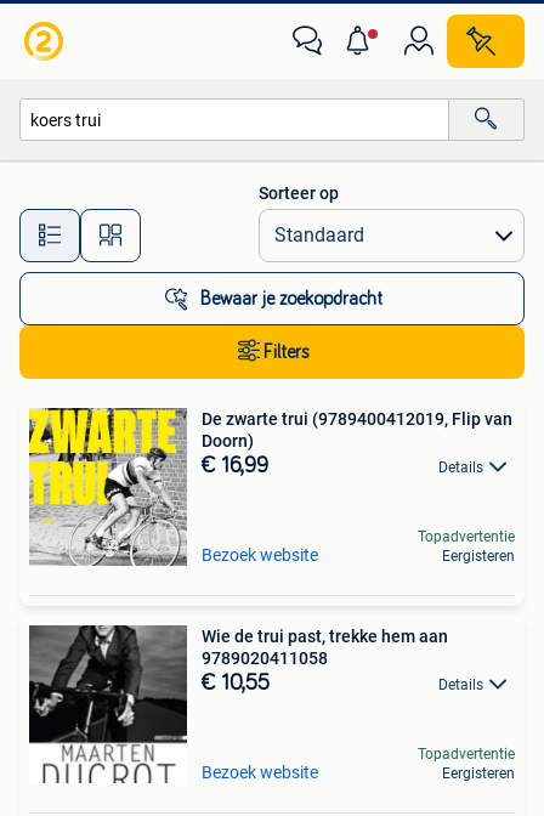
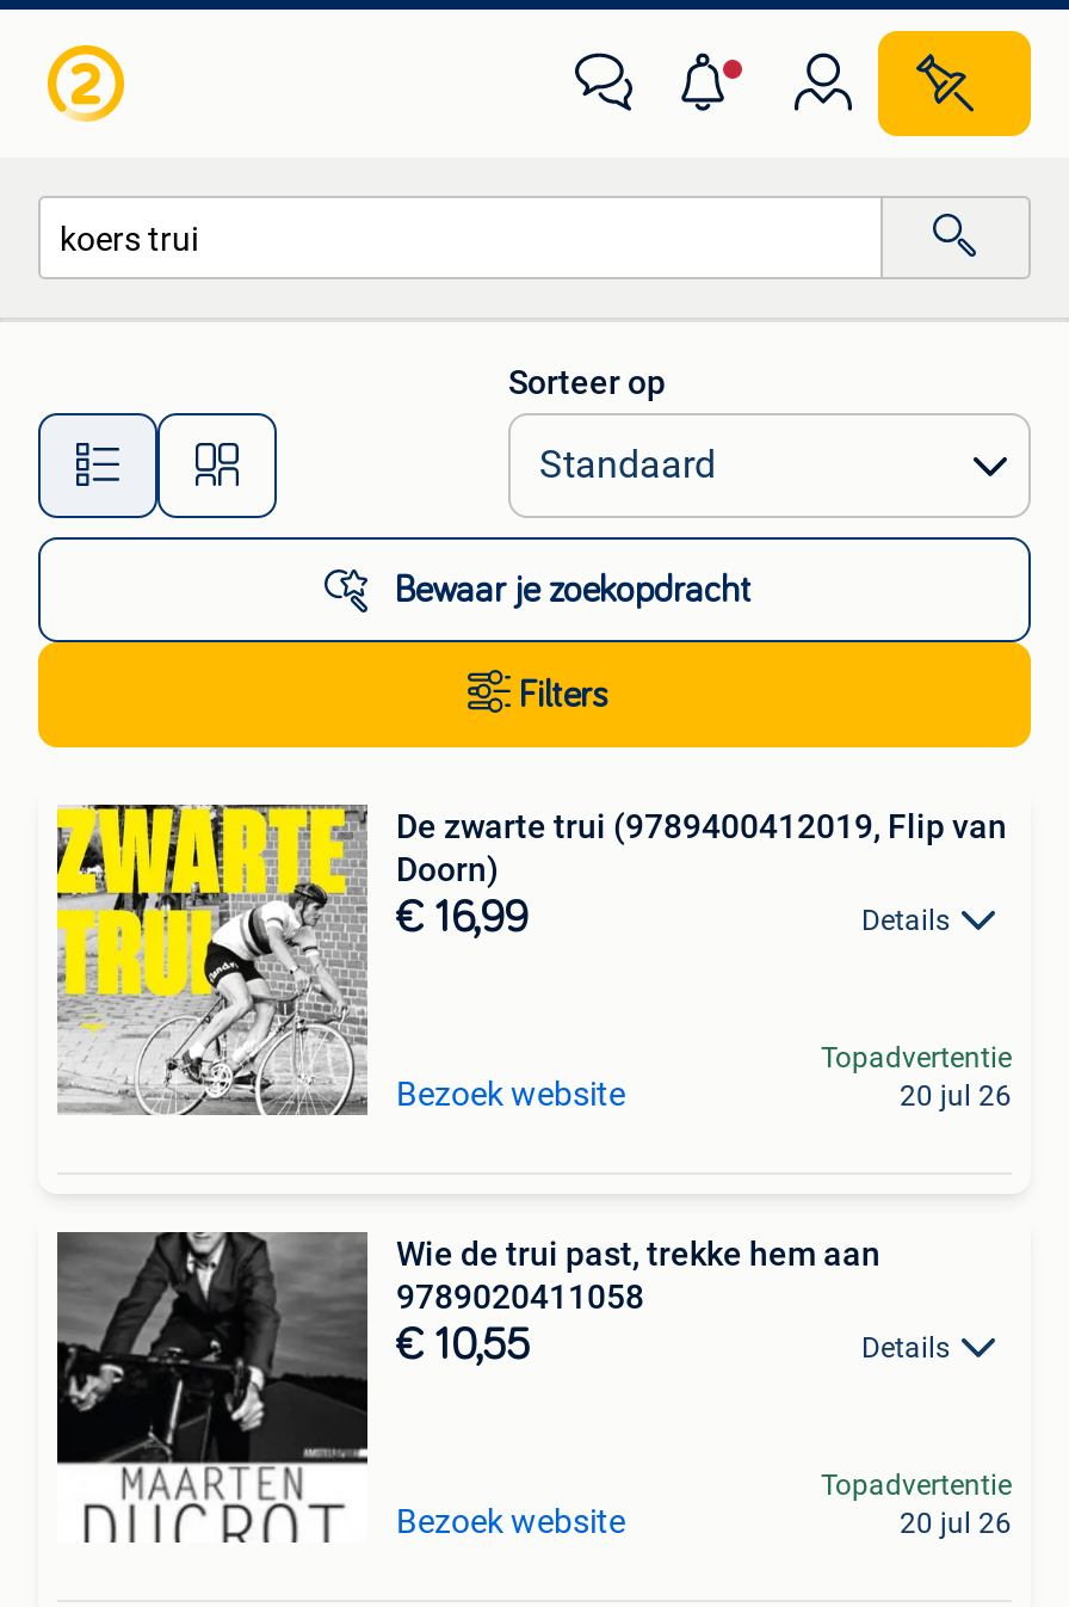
- Eergisteren
+ 20 jul 26

- Eergisteren
+ 20 jul 26
